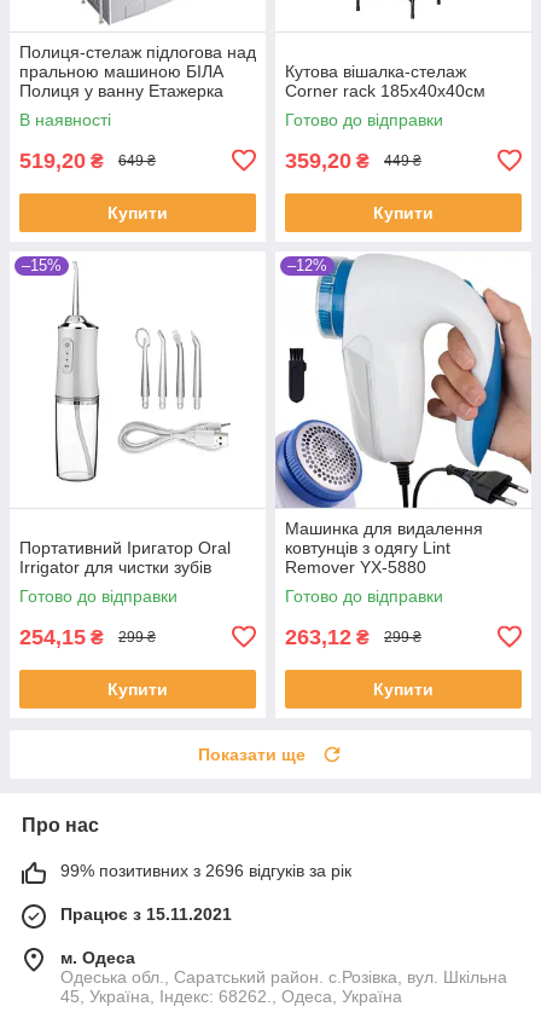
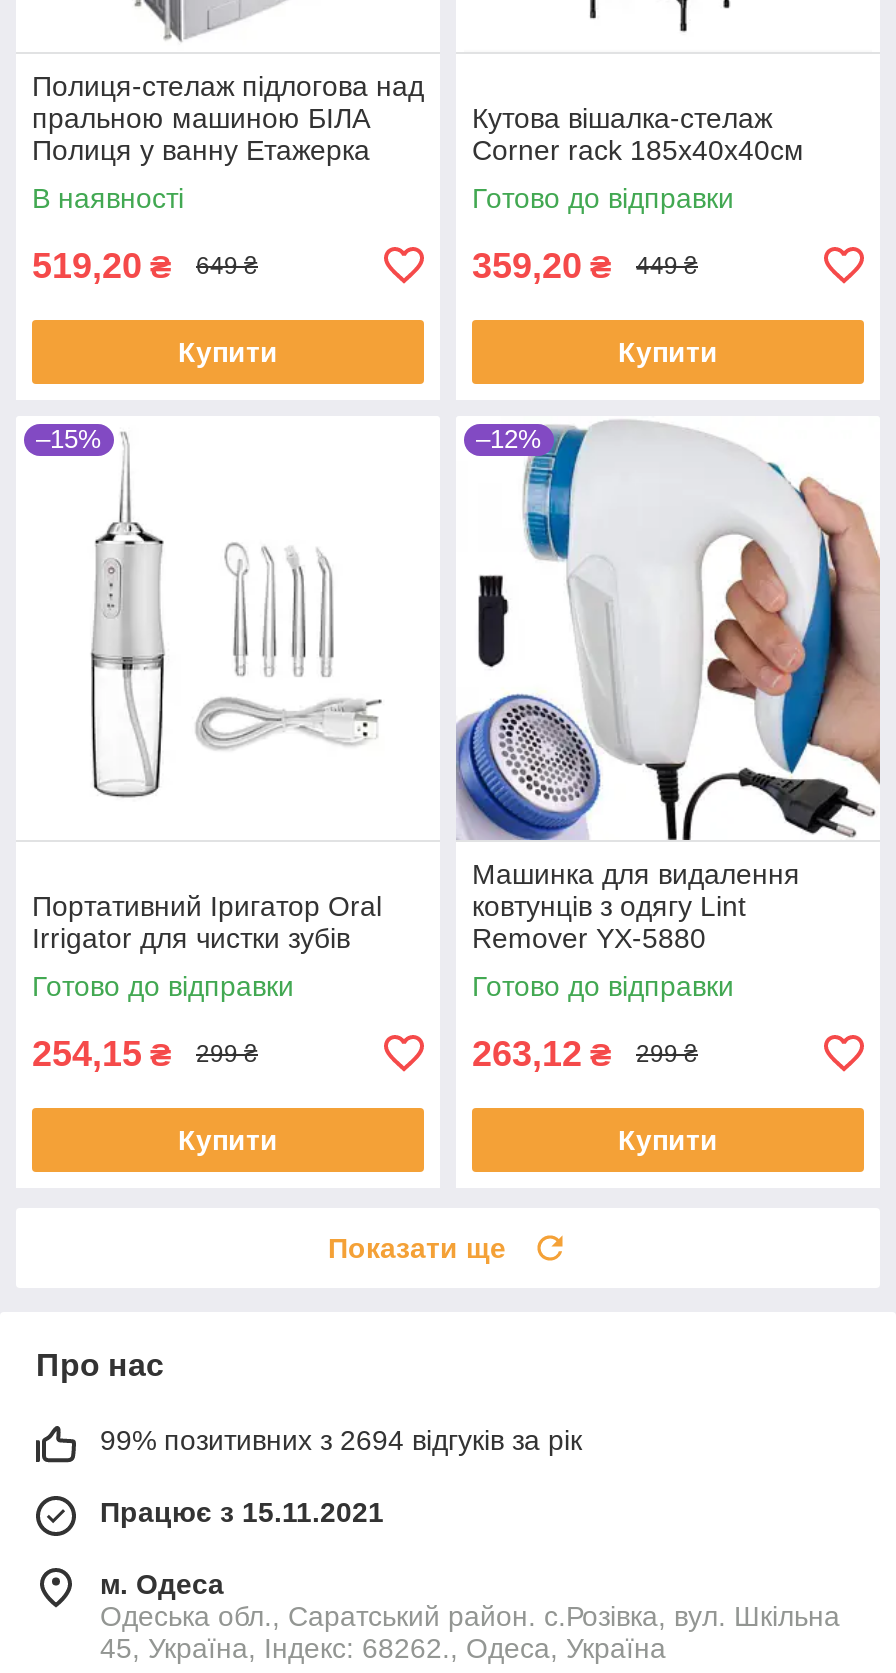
- 99% позитивних з 2696 відгуків за рік
+ 99% позитивних з 2694 відгуків за рік
